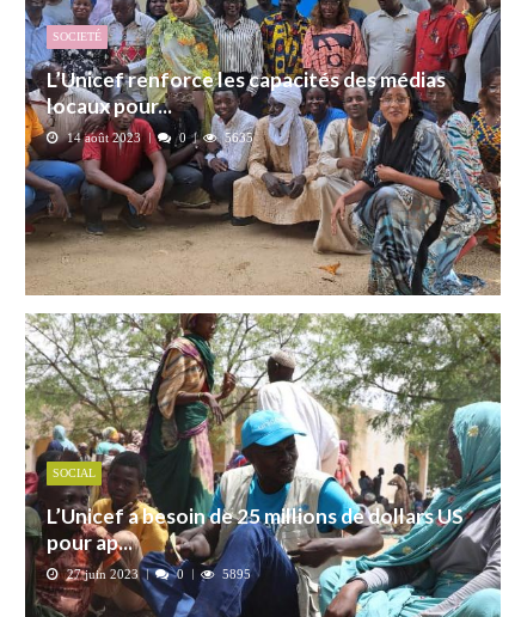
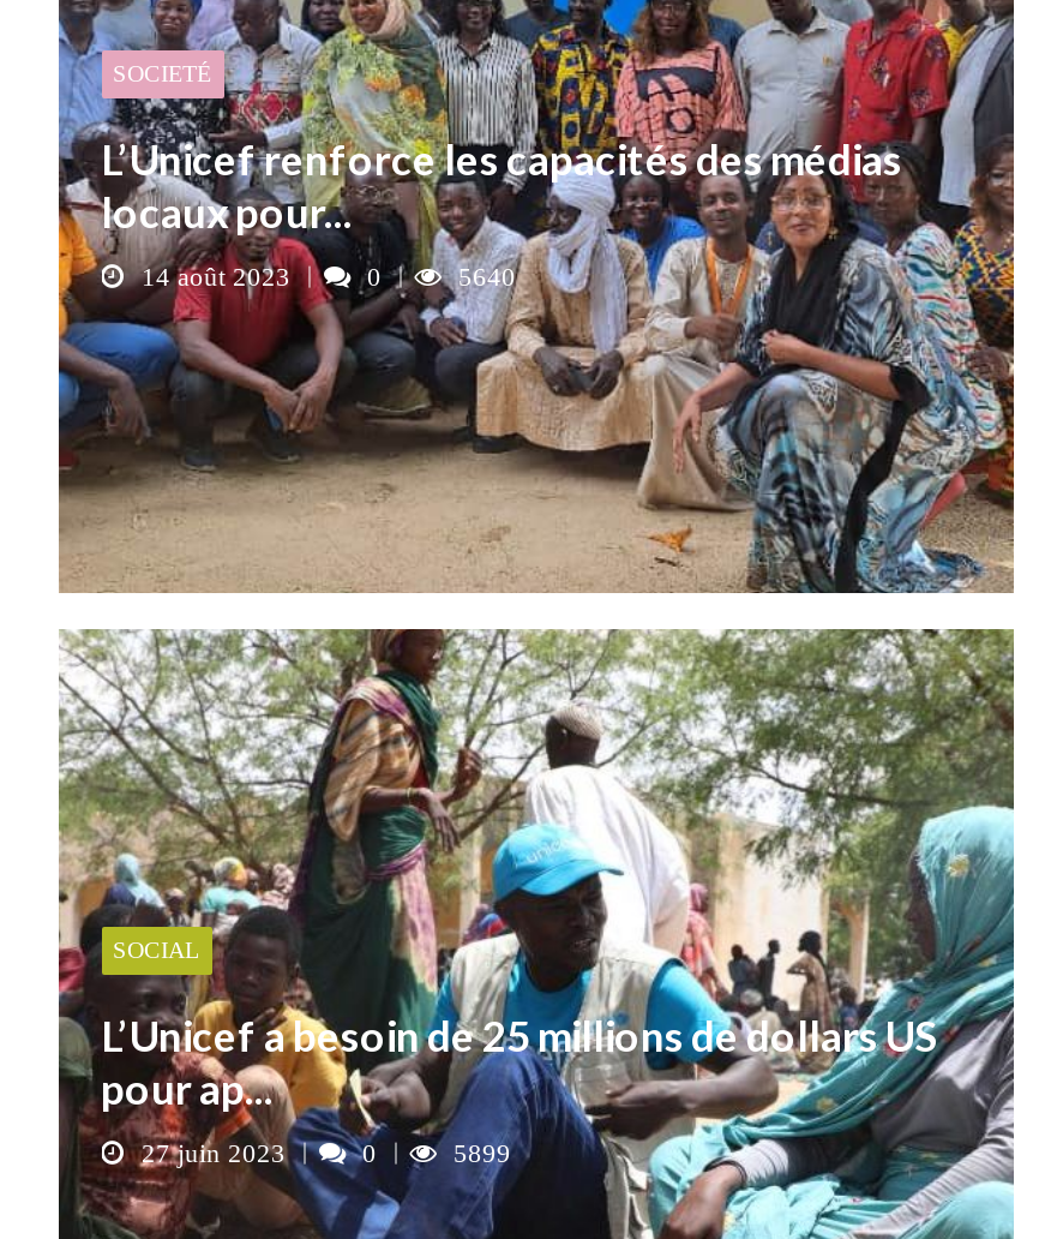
- 5635
+ 5640

- 5895
+ 5899
